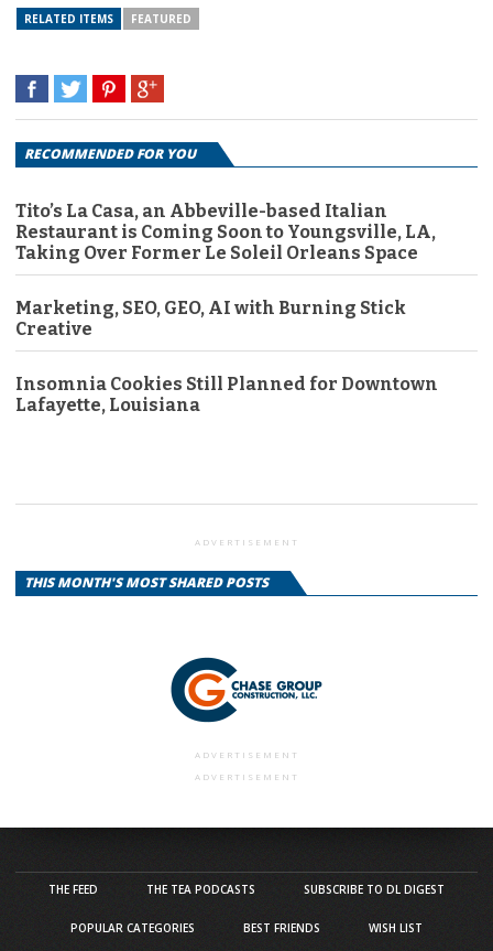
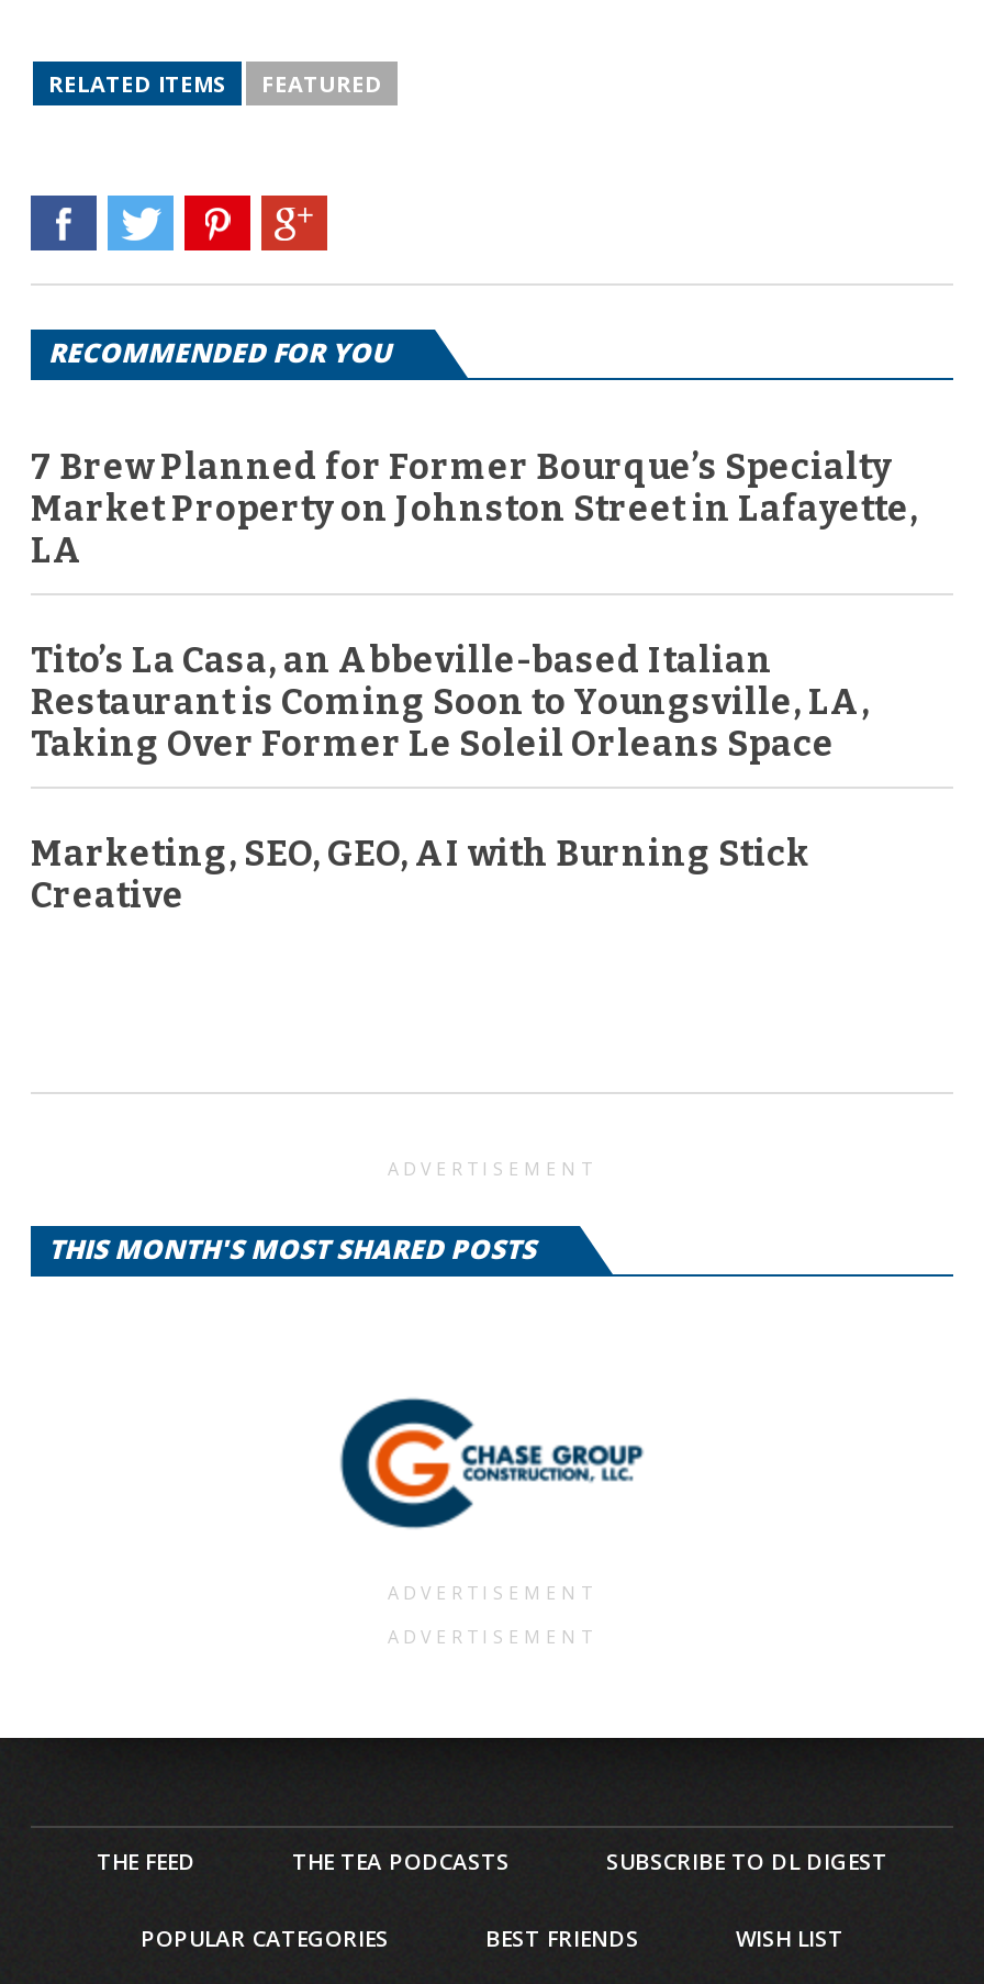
+ 7 Brew Planned for Former Bourque’s Specialty
+ Market Property on Johnston Street in Lafayette,
+ LA

moved down: Tito’s La Casa, an Abbeville-based Italian | Restaurant is Coming Soon to Youngsville, LA, | Taking Over Former Le Soleil Orleans Space | Marketing, SEO, GEO, AI with Burning Stick | Creative

- Insomnia Cookies Still Planned for Downtown
- Lafayette, Louisiana
